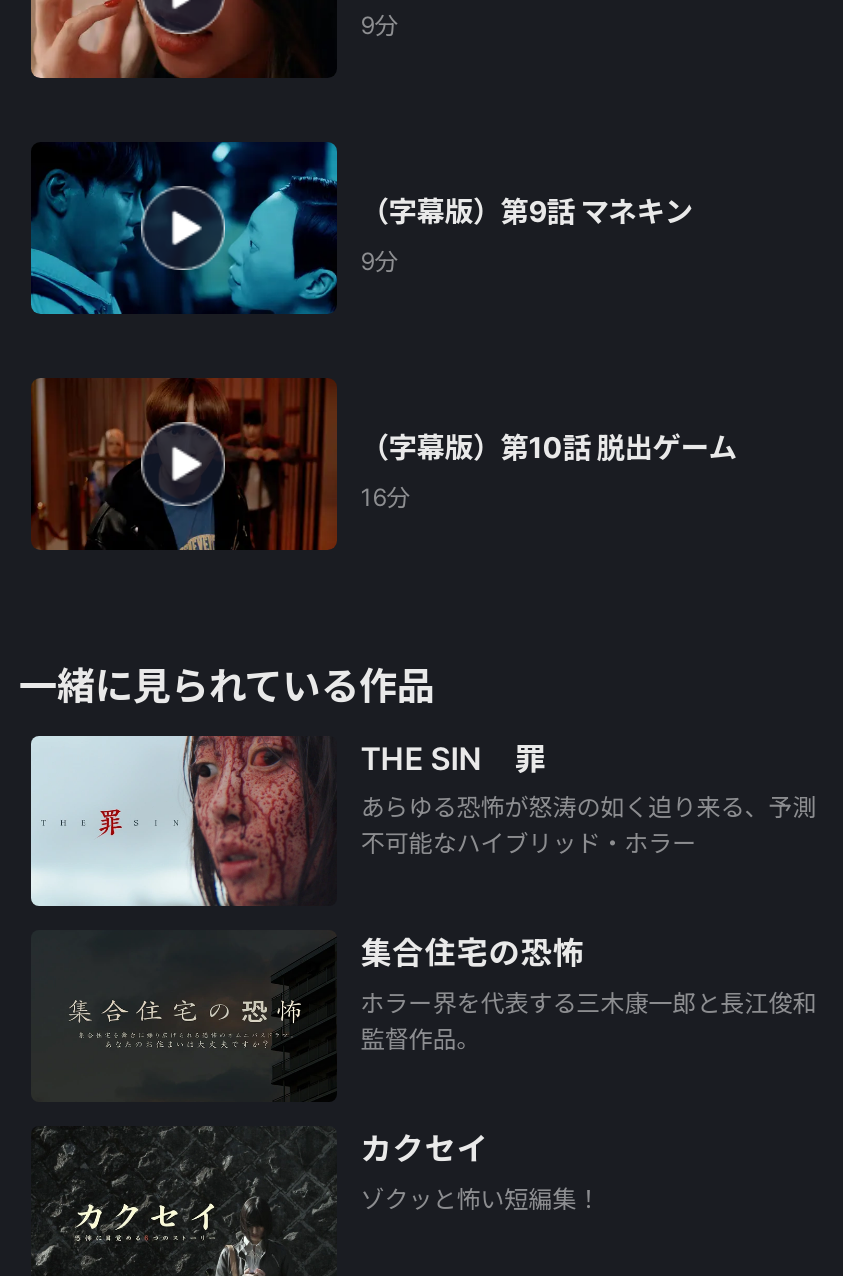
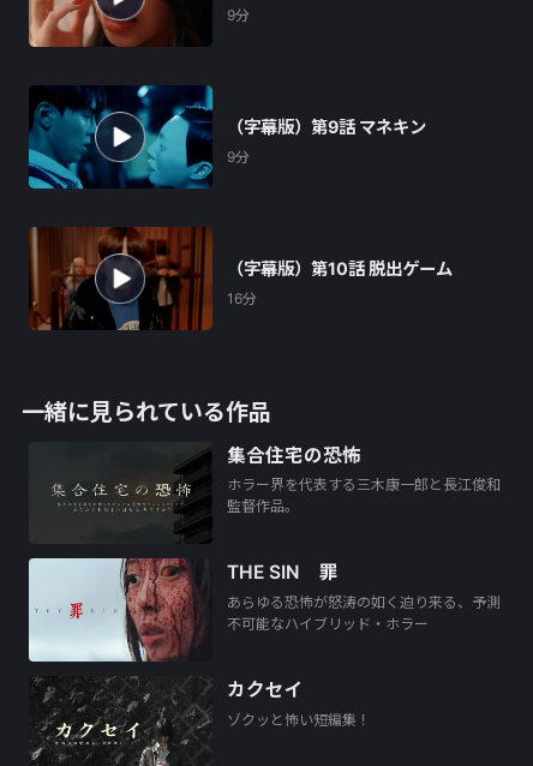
moved down: [image] | THE SIN 罪 | あらゆる恐怖が怒涛の如く迫り来る、予測 | 不可能なハイブリッド・ホラー

moved up: [image] | 集合住宅の恐怖 | ホラー界を代表する三木康一郎と長江俊和 | 監督作品。
